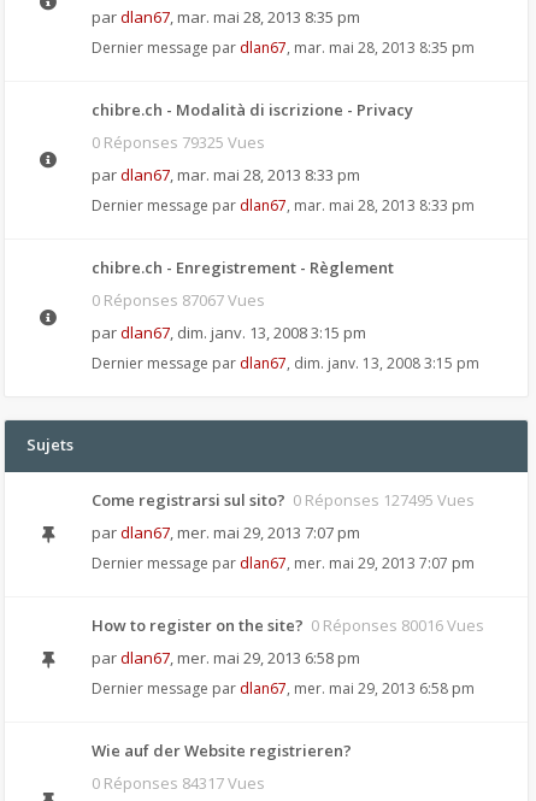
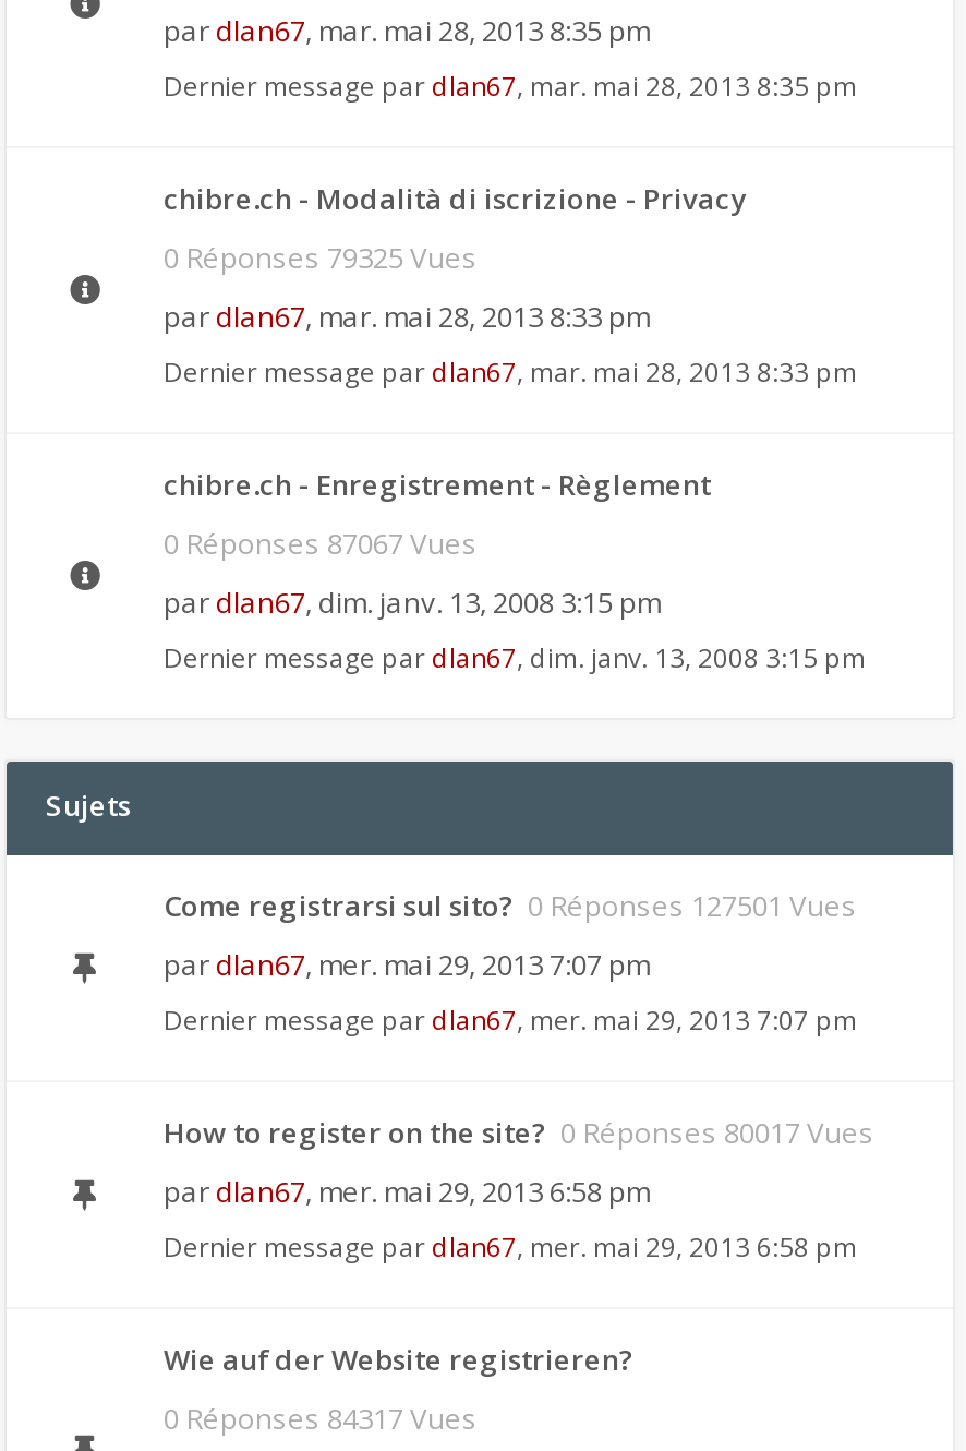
- Come registrarsi sul sito? 0 Réponses 127495 Vues
+ Come registrarsi sul sito? 0 Réponses 127501 Vues

- How to register on the site? 0 Réponses 80016 Vues
+ How to register on the site? 0 Réponses 80017 Vues
